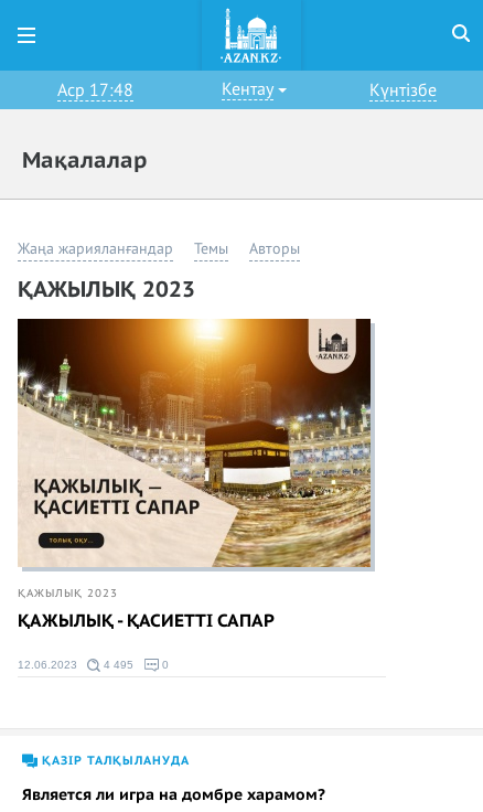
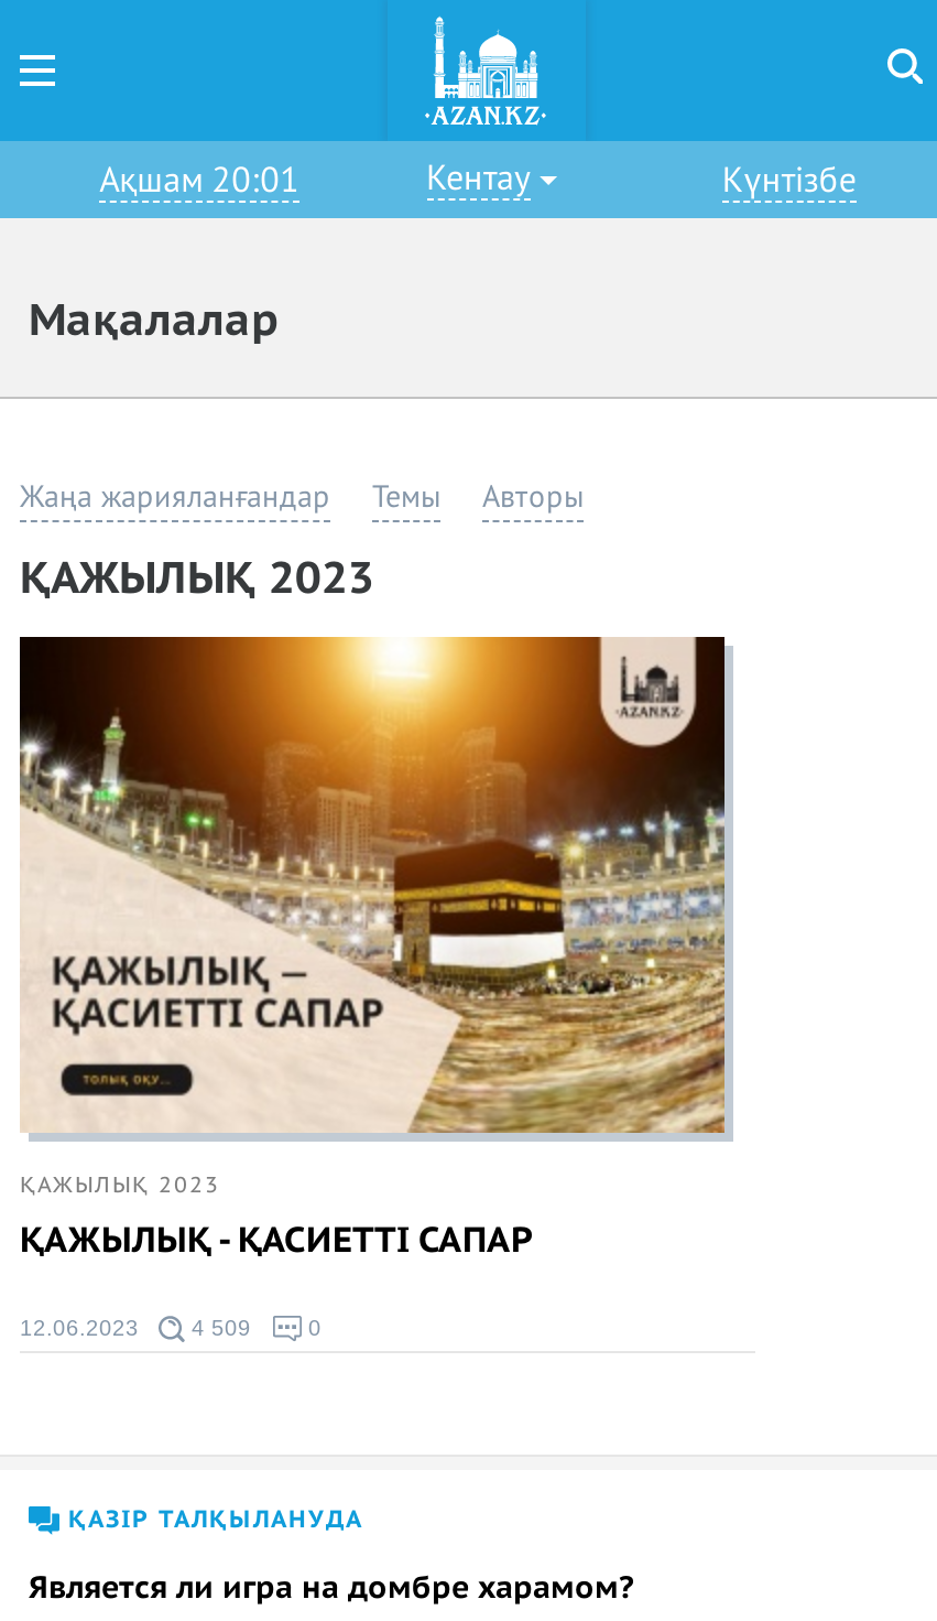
- Аср 17:48
+ Ақшам 20:01

- 12.06.2023 4 495
+ 12.06.2023 4 509
